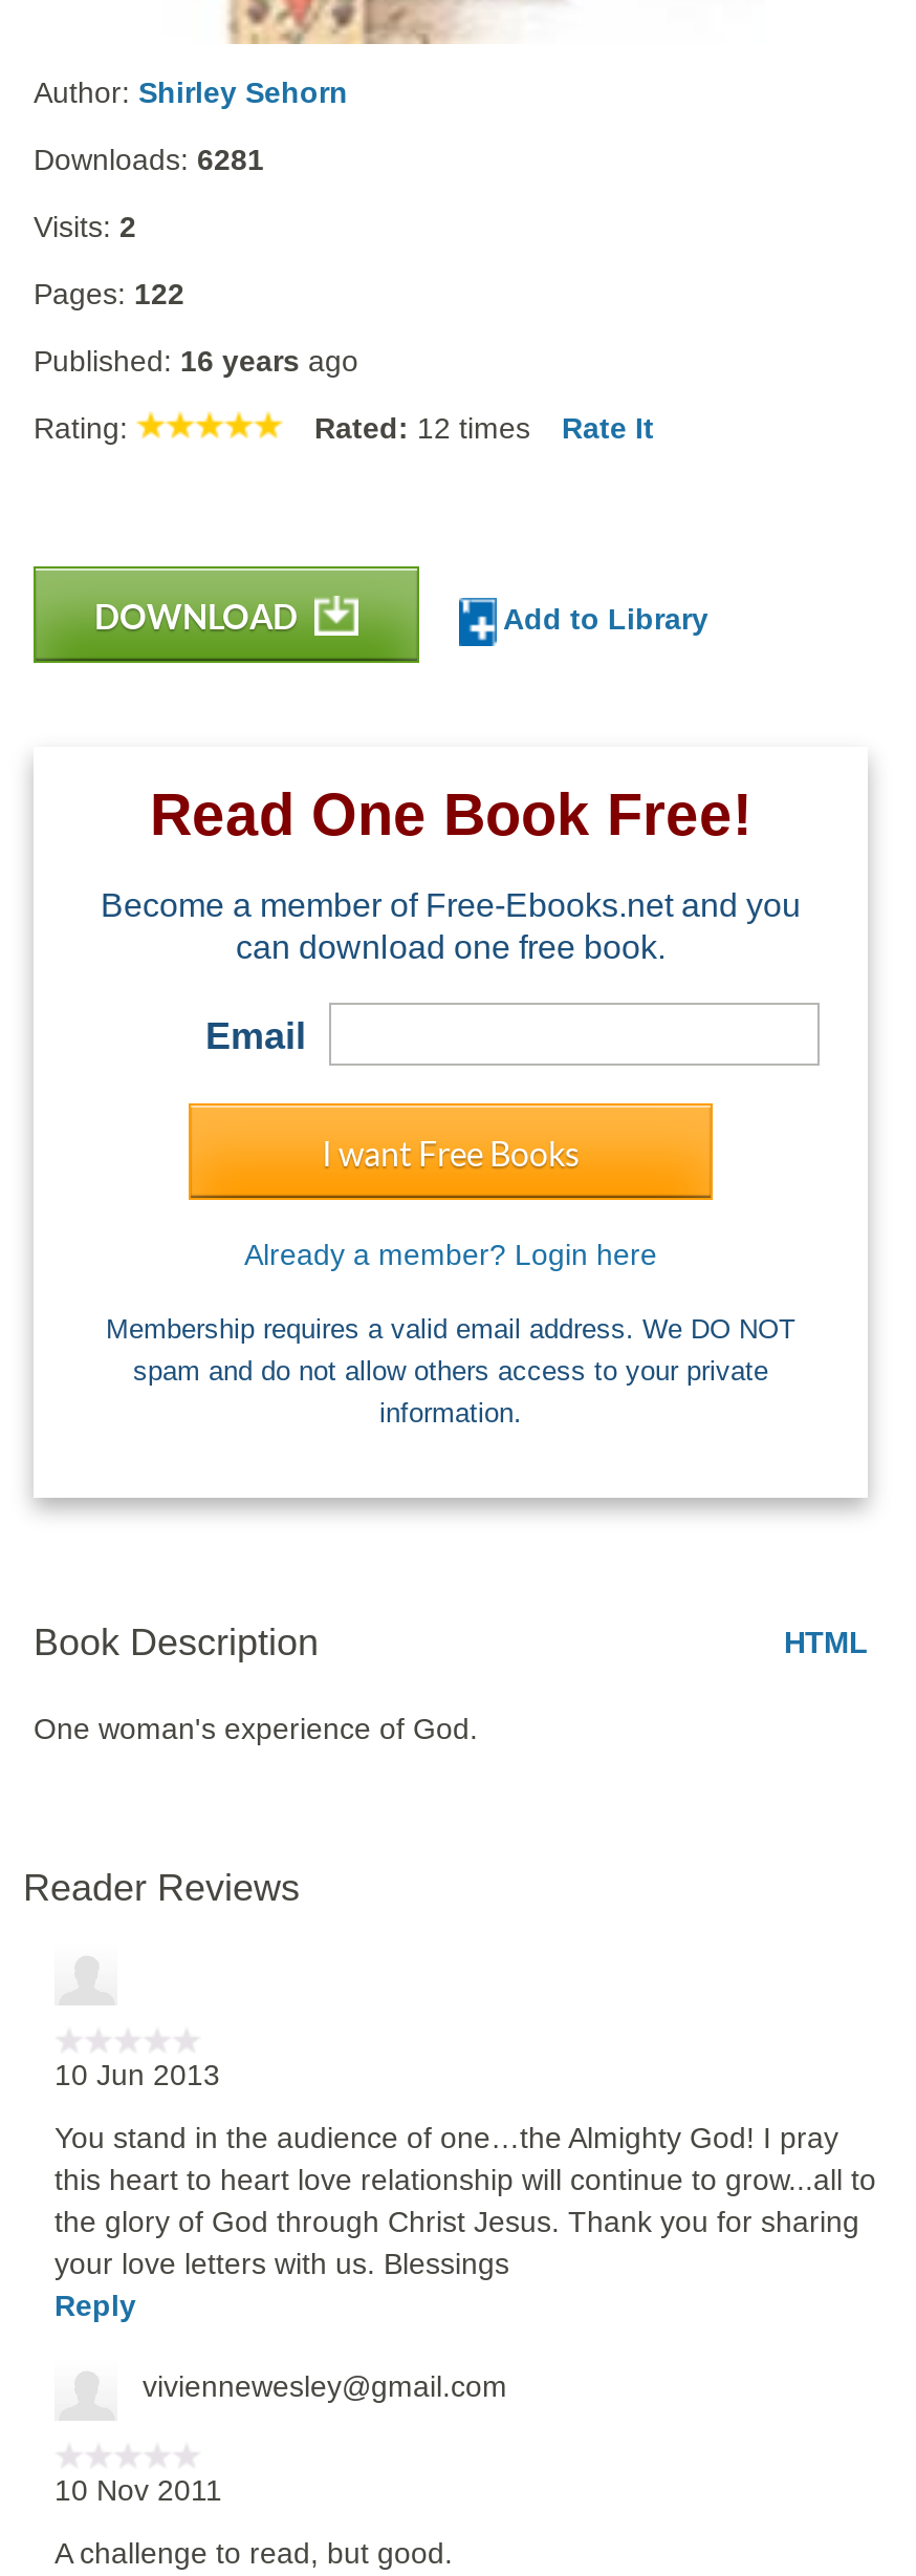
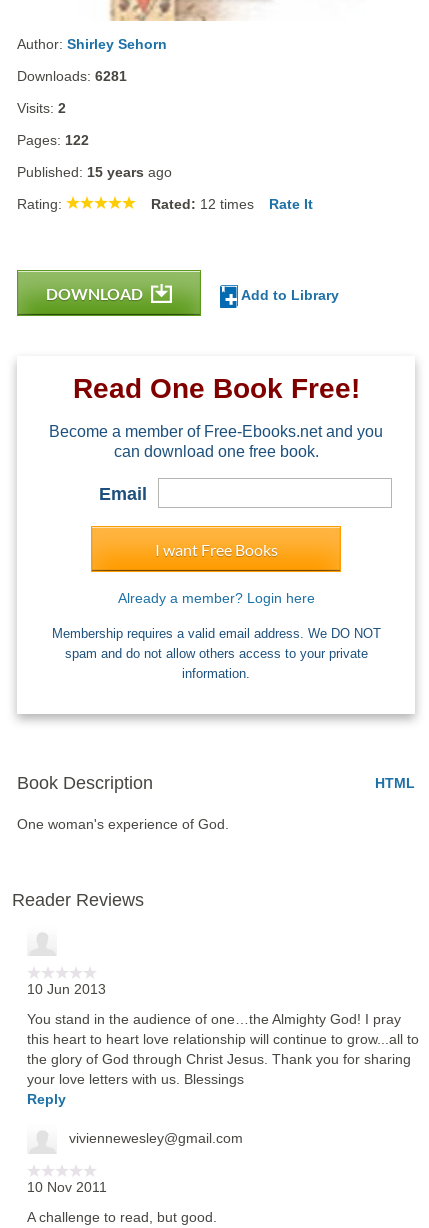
- Published: 16 years ago
+ Published: 15 years ago
